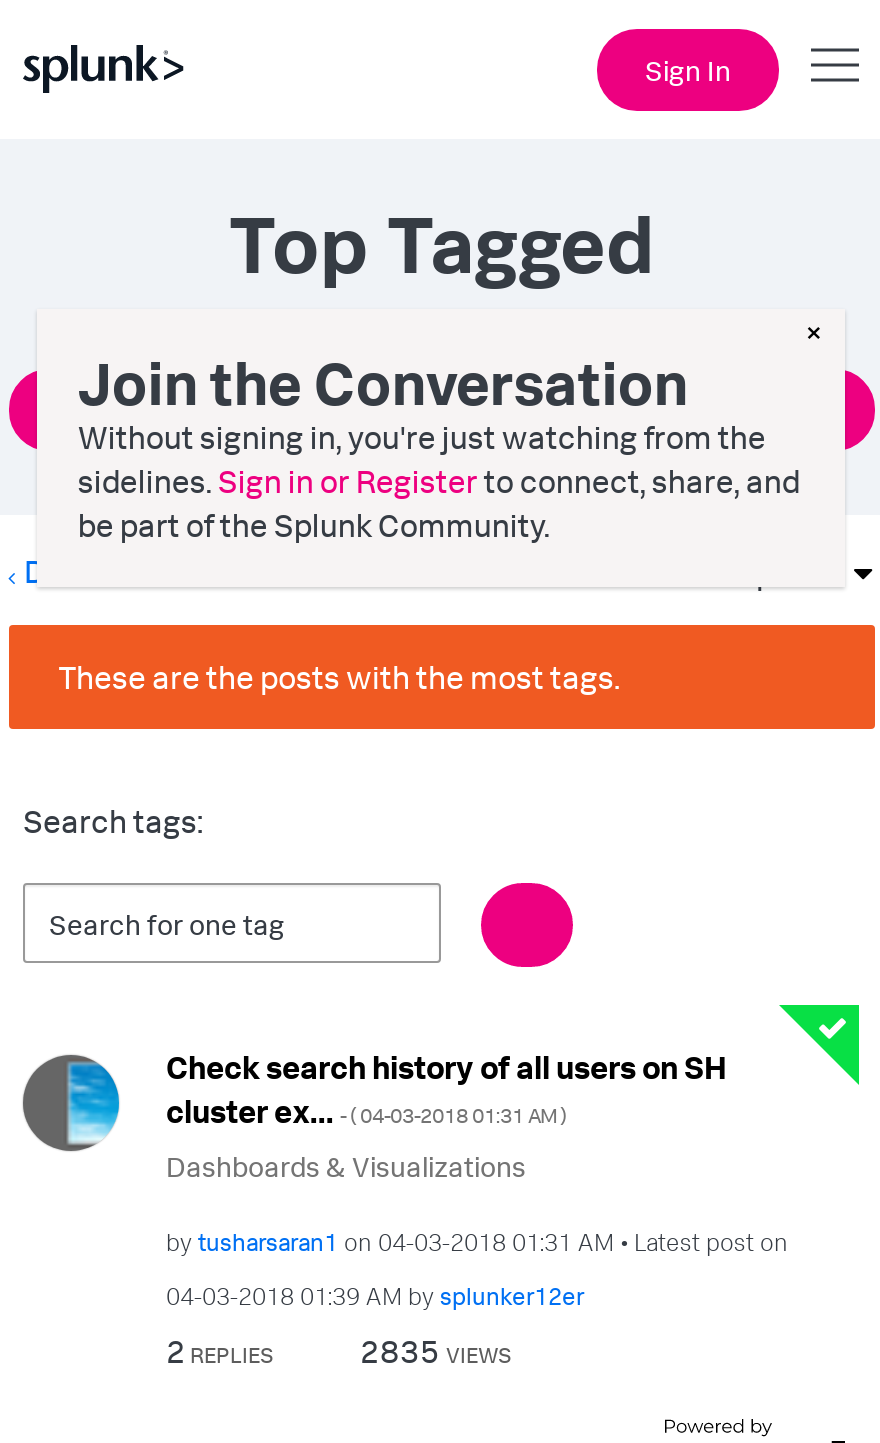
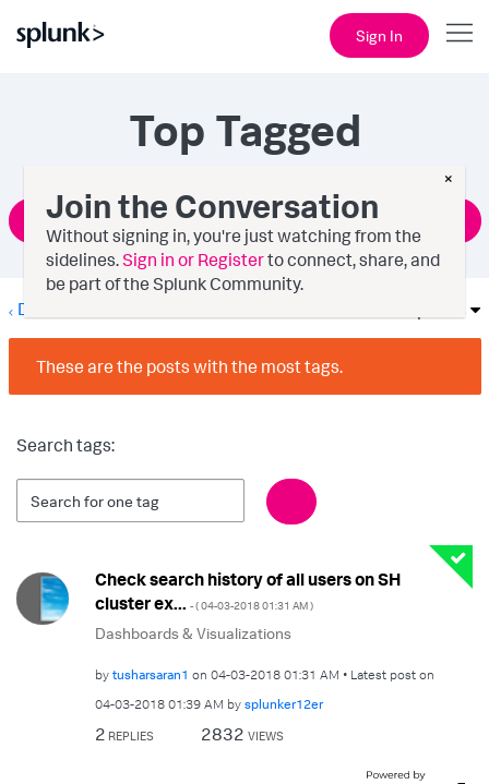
- 2835 VIEWS
+ 2832 VIEWS
